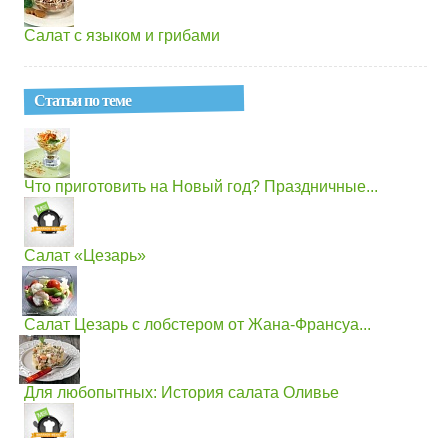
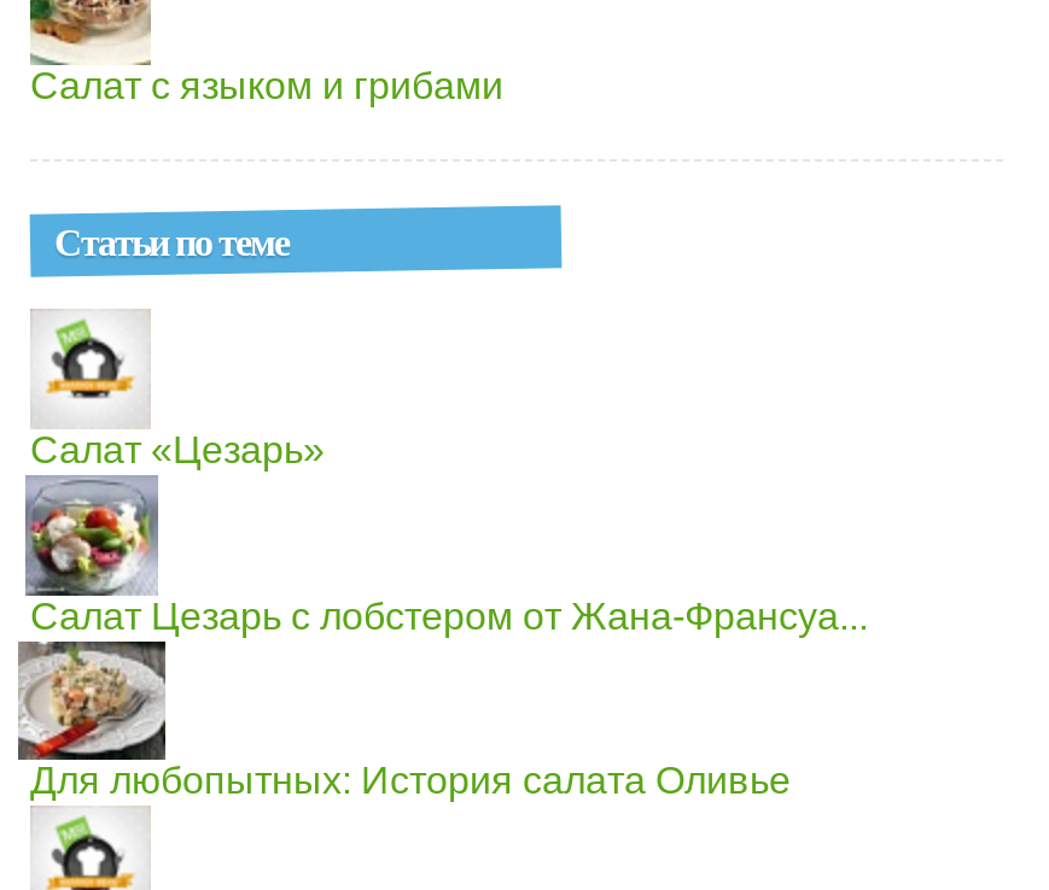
- [image]
- Что приготовить на Новый год? Праздничные...
